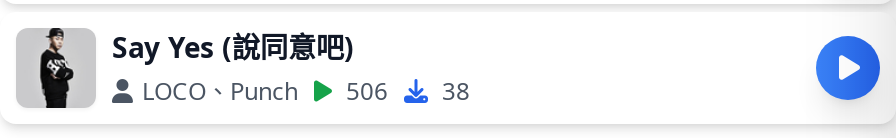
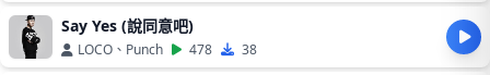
- LOCO、Punch 506 38
+ LOCO、Punch 478 38
